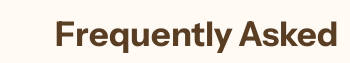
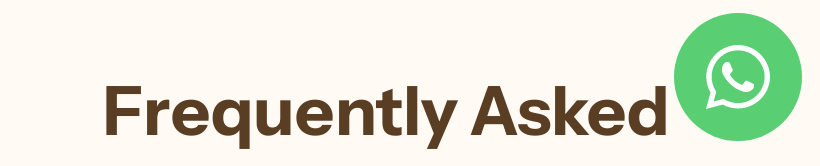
+ [image]
